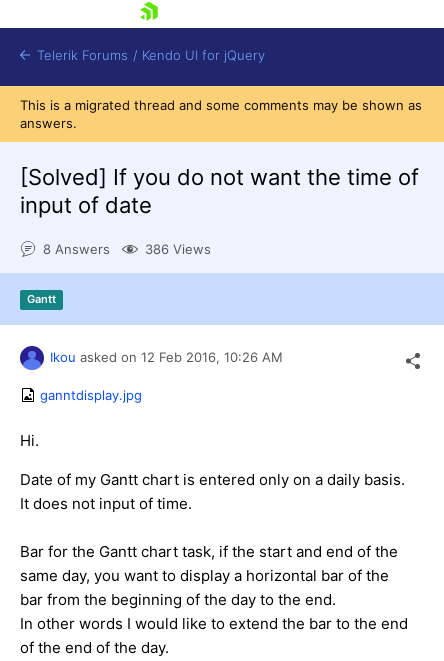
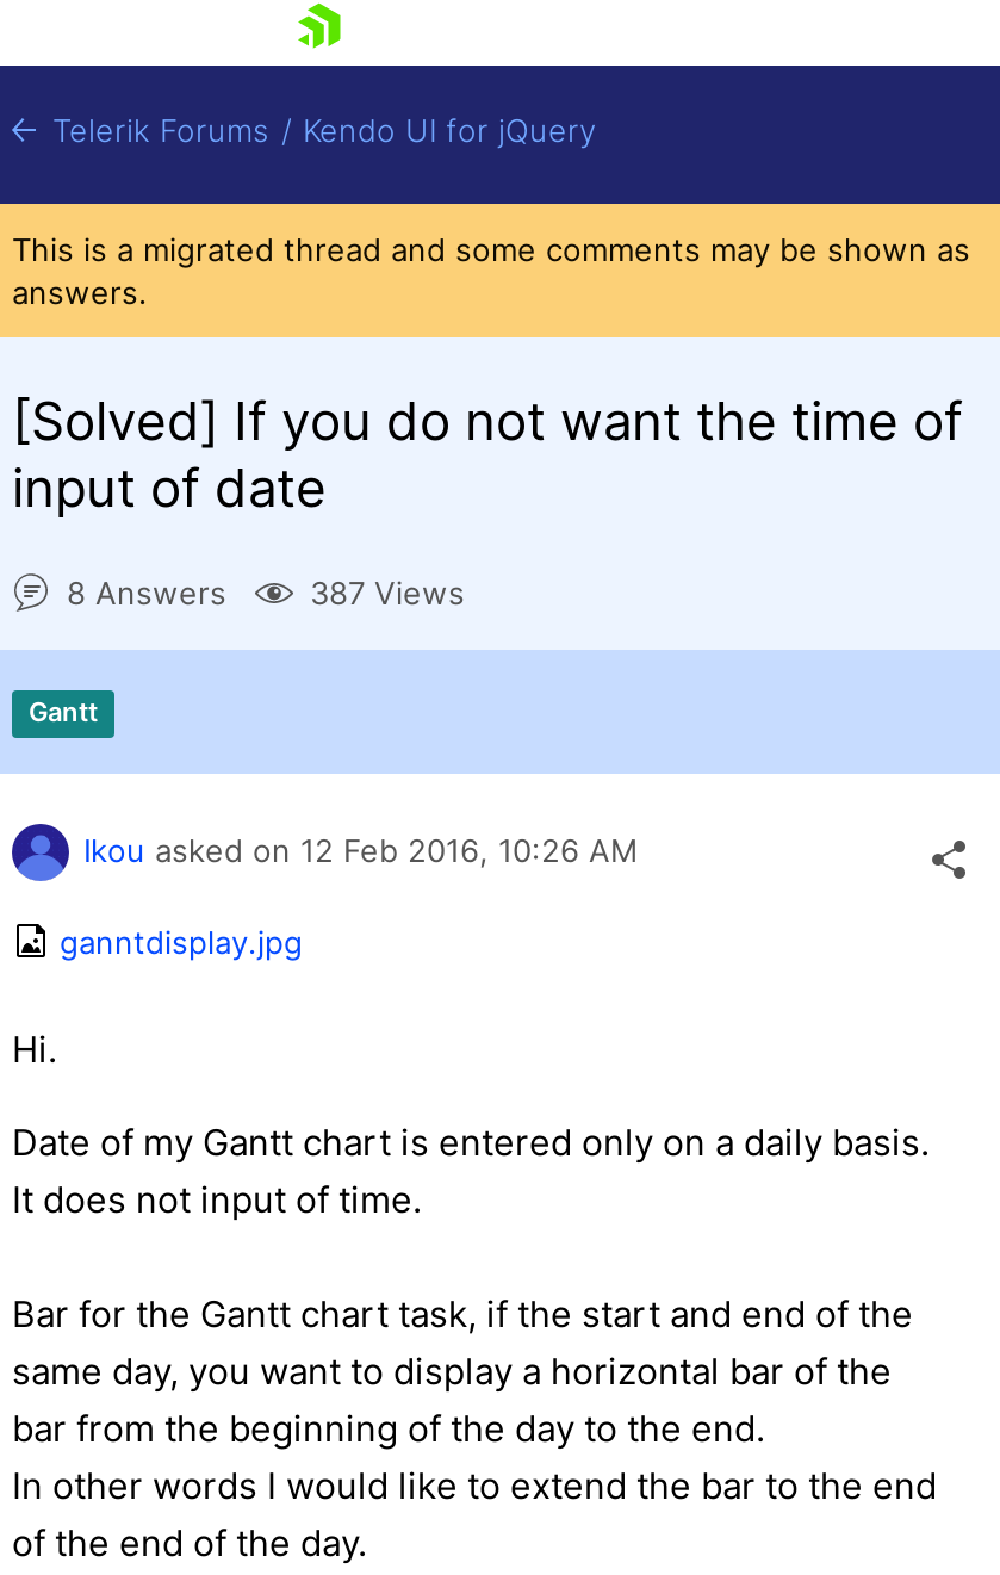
- 386 Views
+ 387 Views
